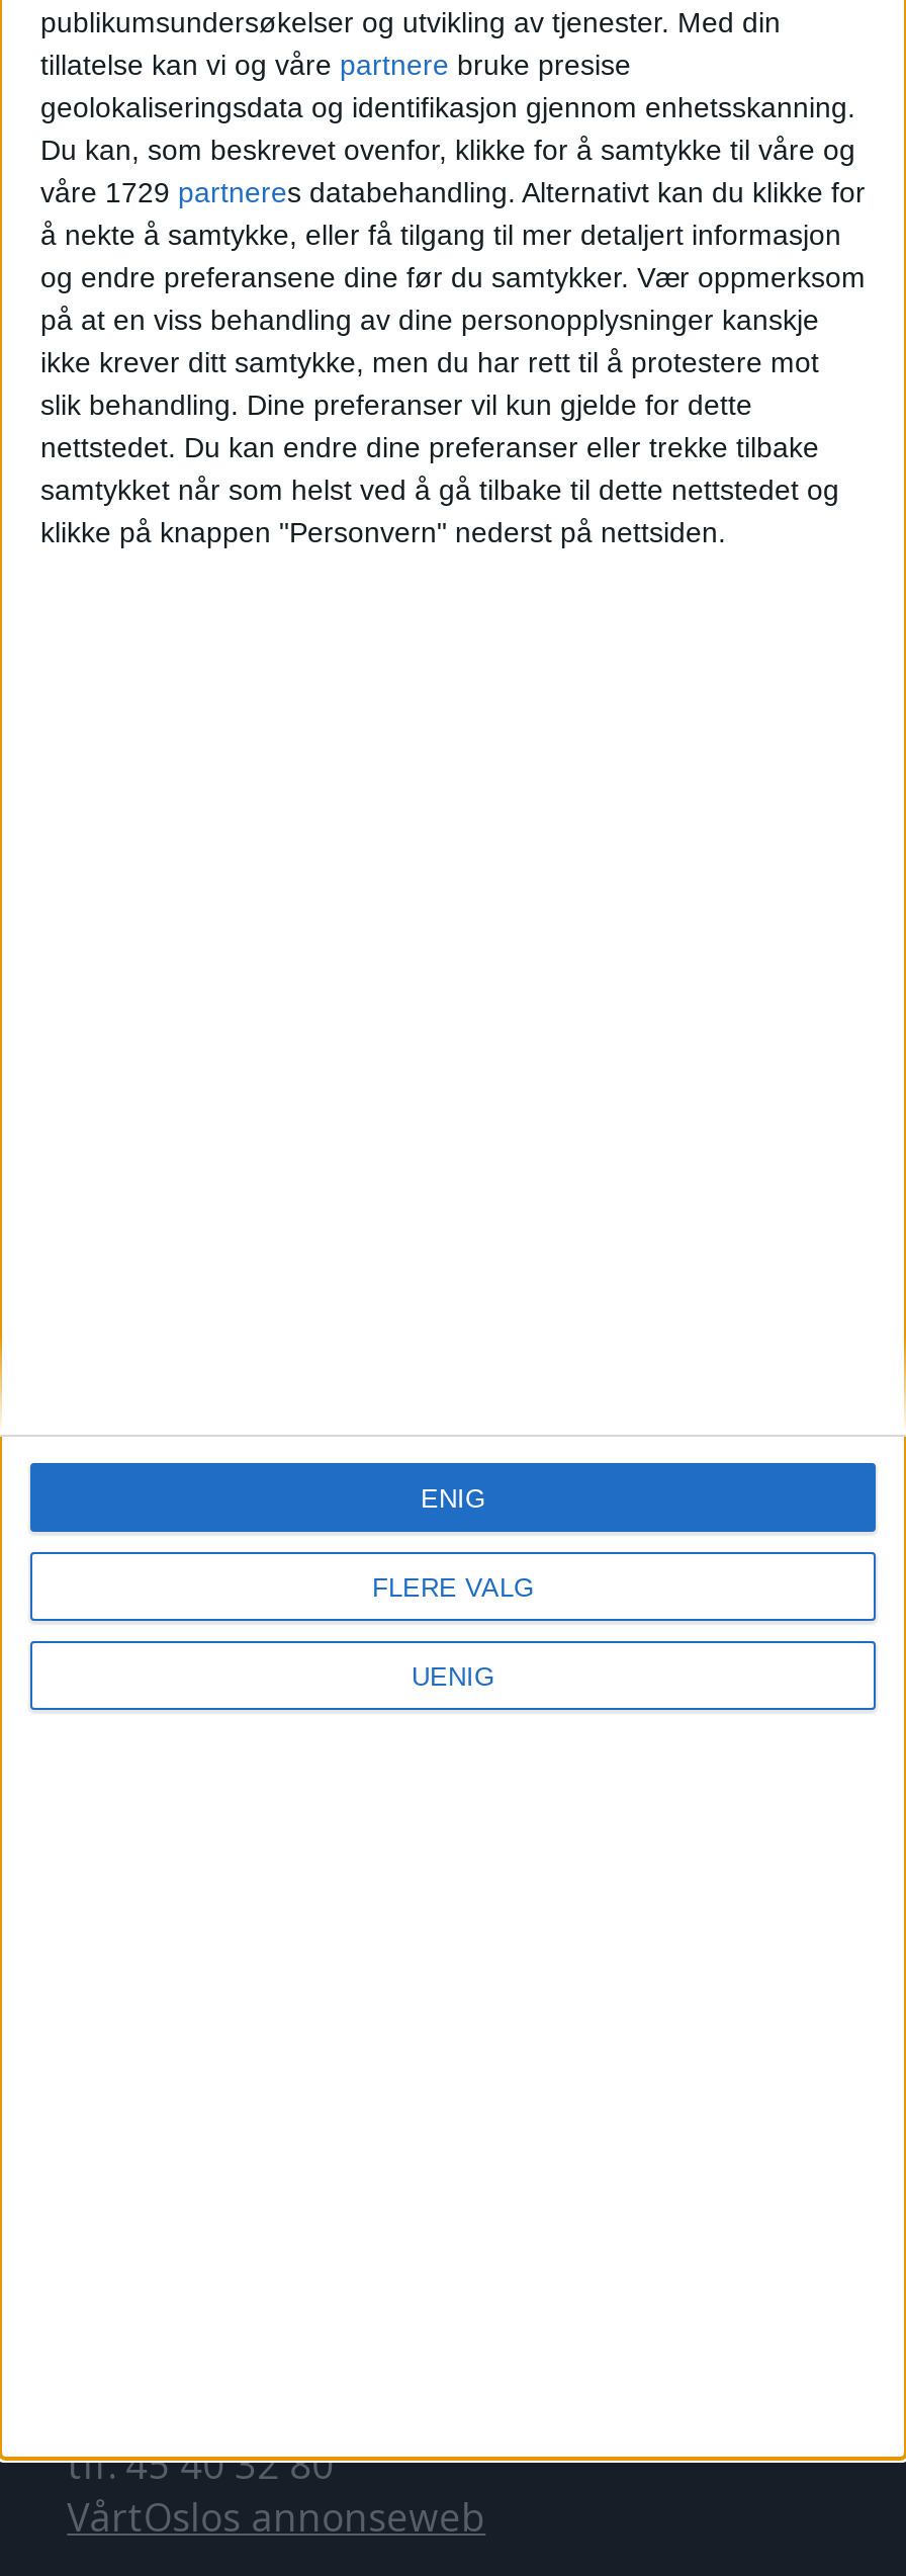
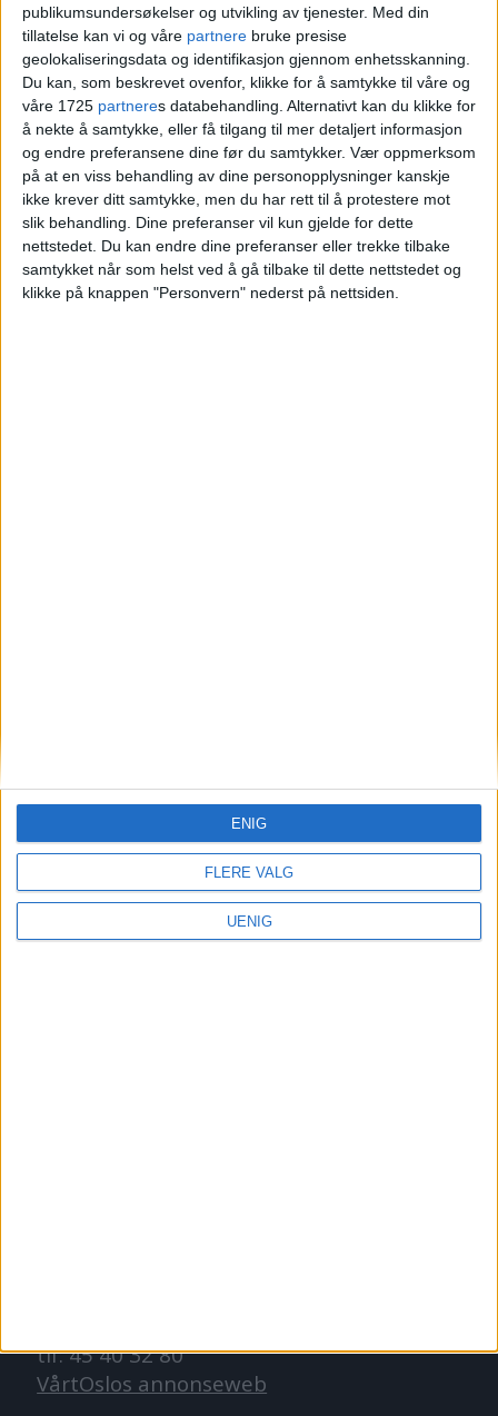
- våre 1729 partneres databehandling. Alternativt kan du klikke for
+ våre 1725 partneres databehandling. Alternativt kan du klikke for
